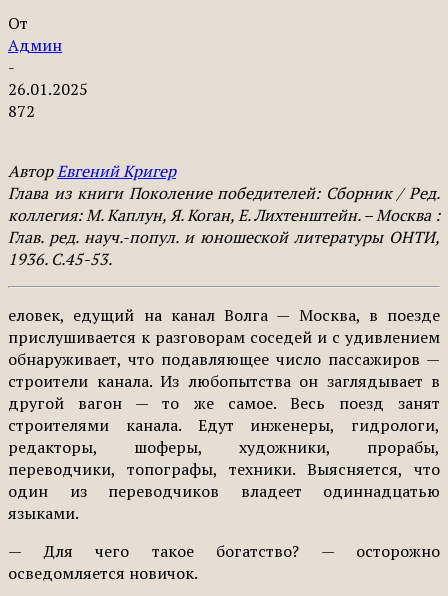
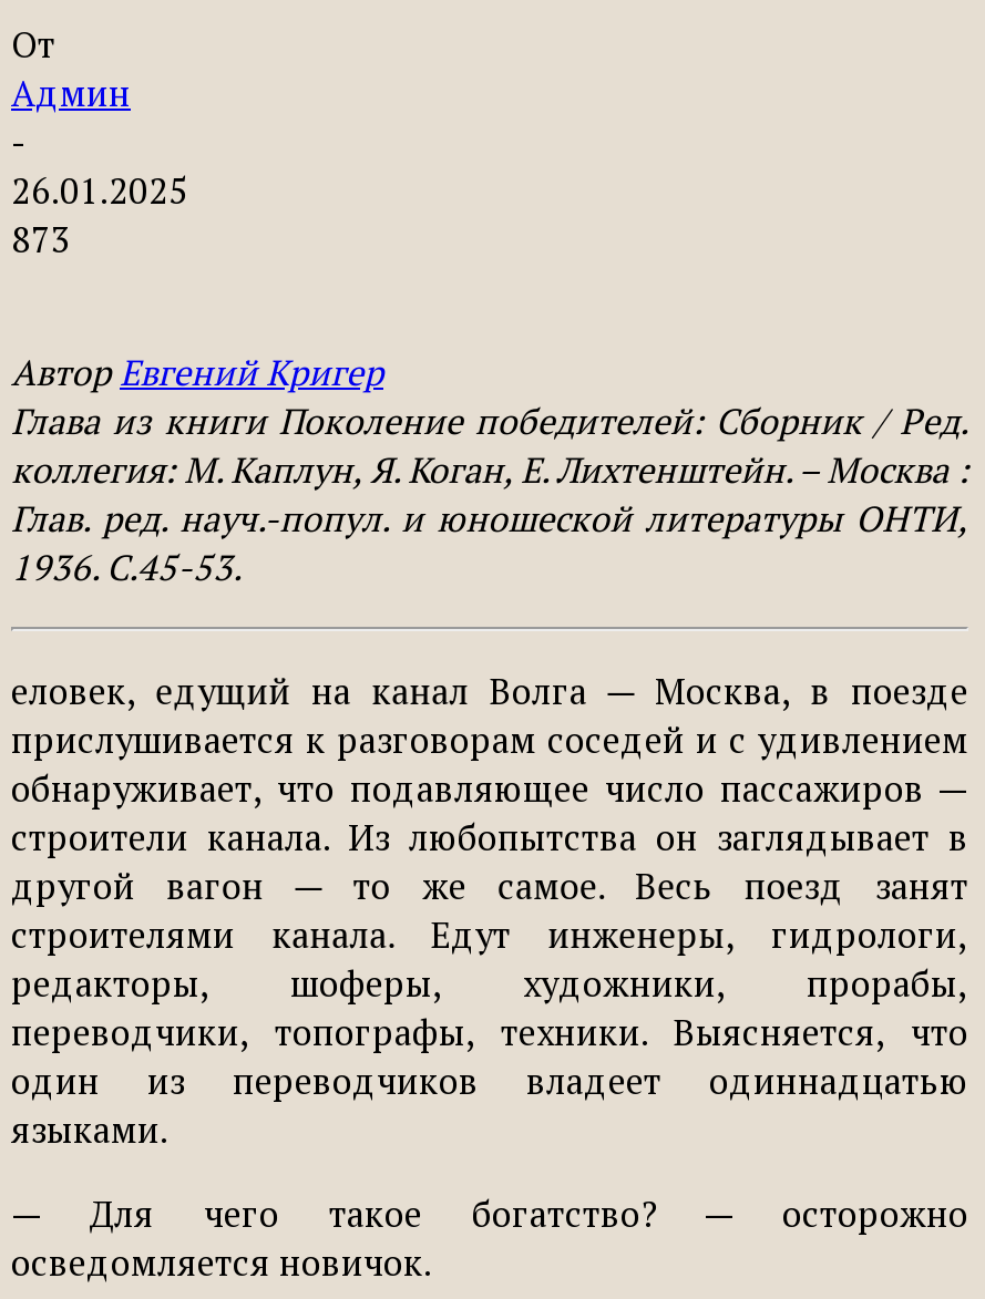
- 872
+ 873
